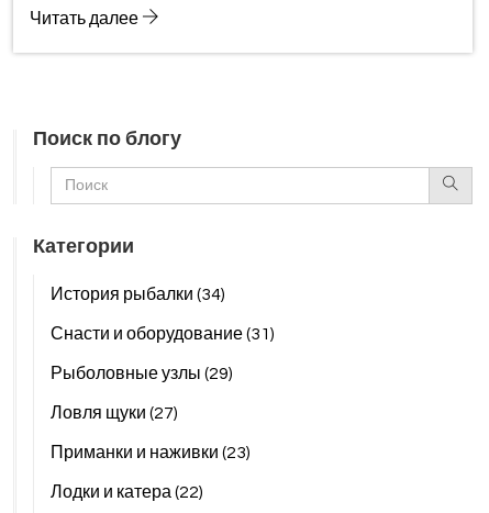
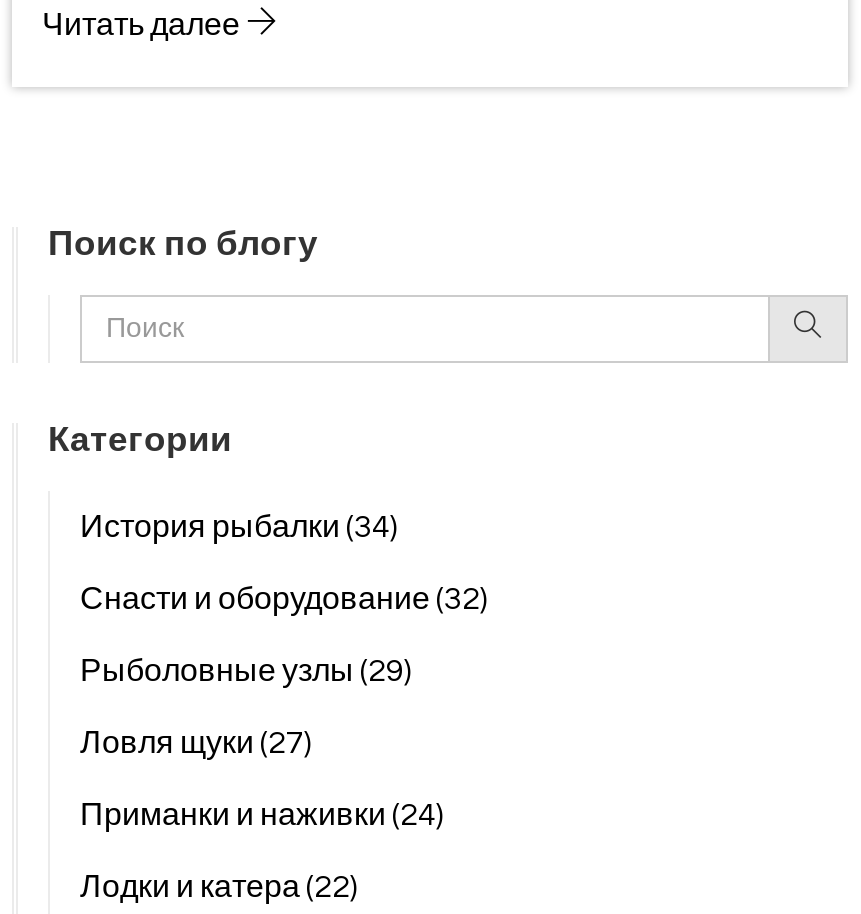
- Снасти и оборудование (31)
+ Снасти и оборудование (32)

- Приманки и наживки (23)
+ Приманки и наживки (24)
